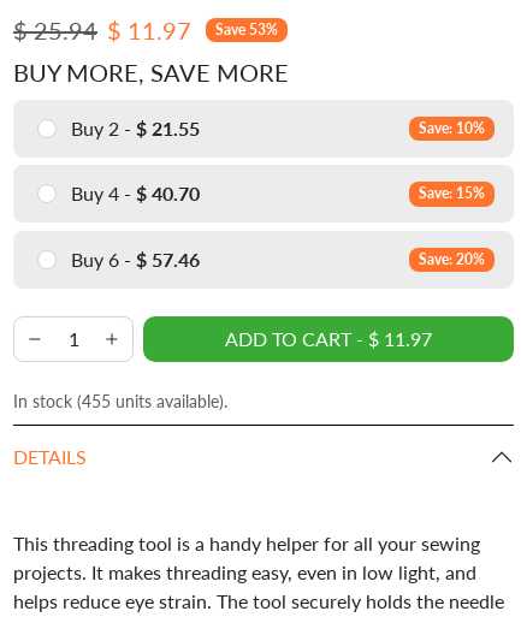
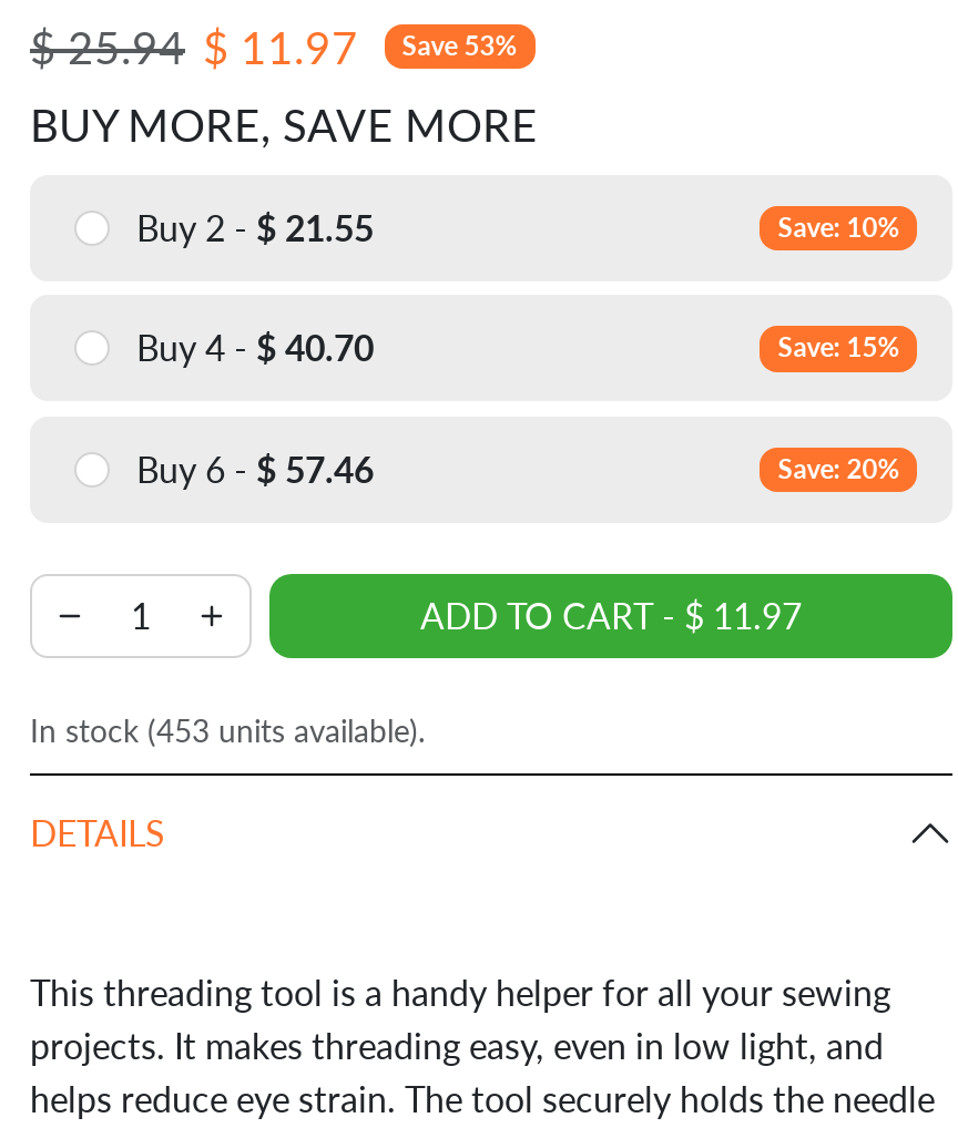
- In stock (455 units available).
+ In stock (453 units available).
